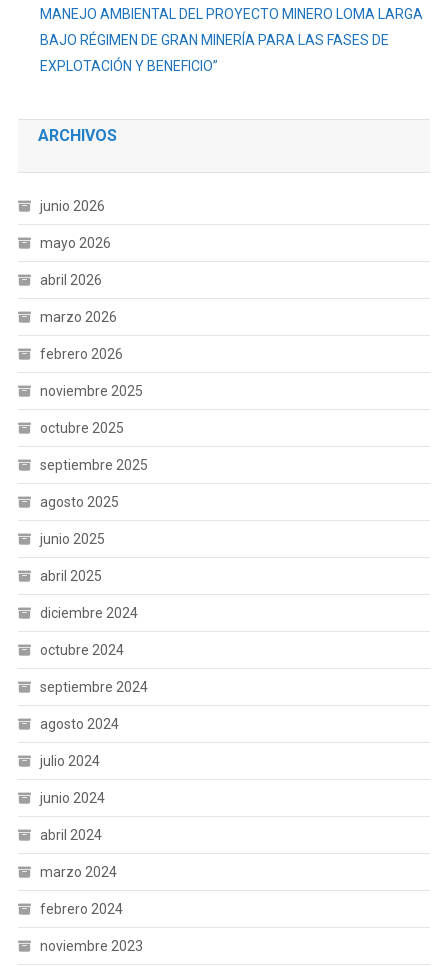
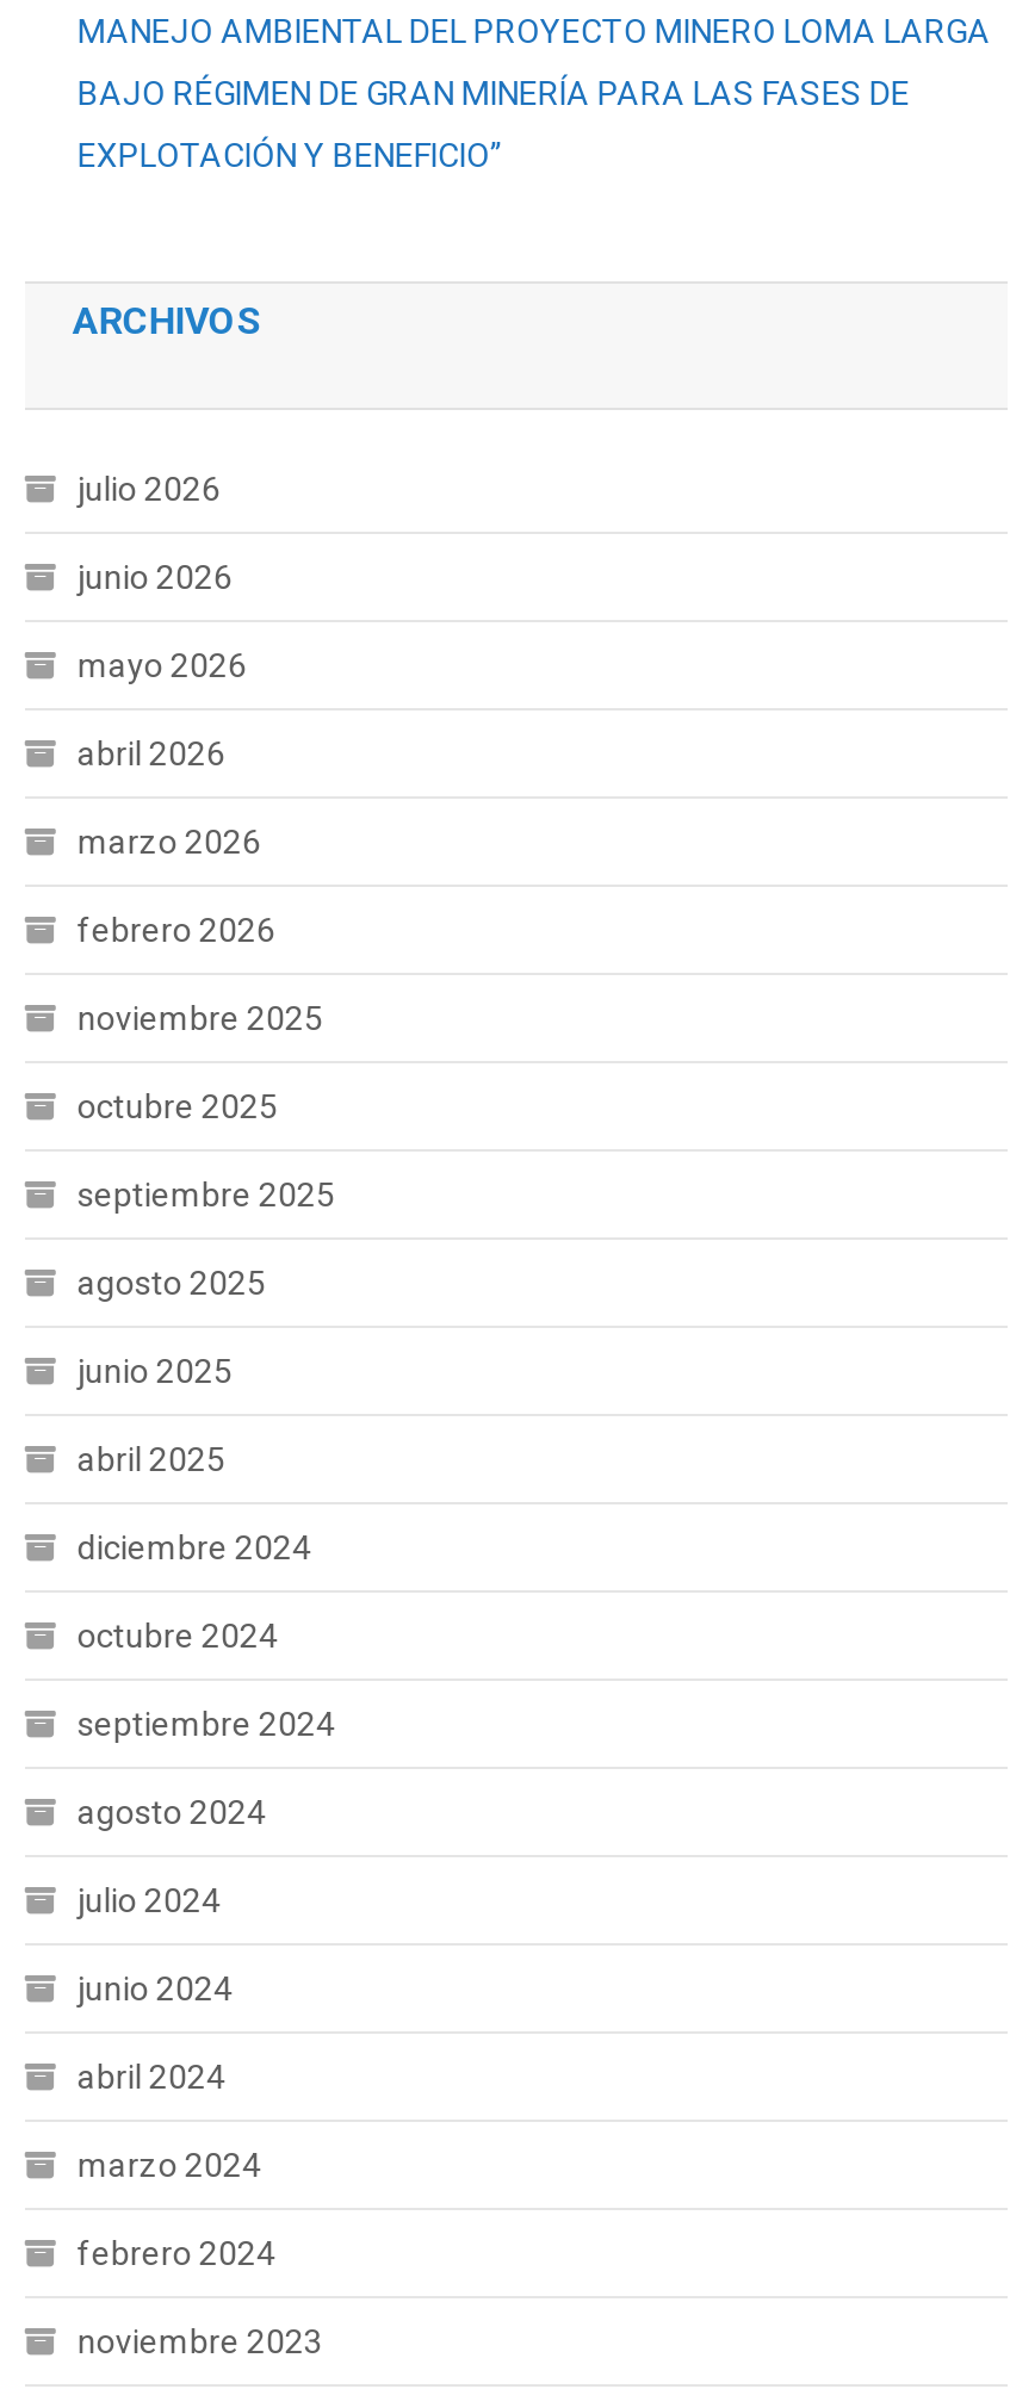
+ julio 2026
